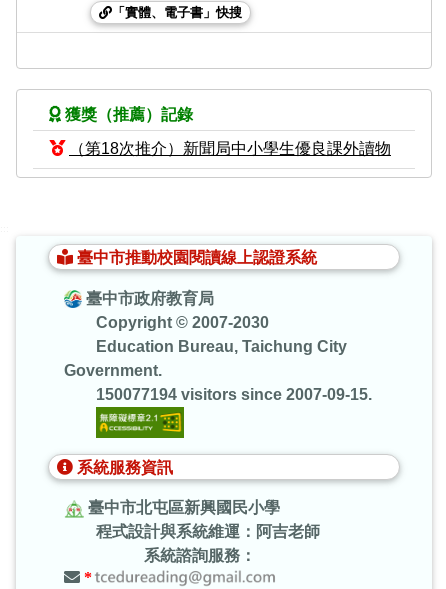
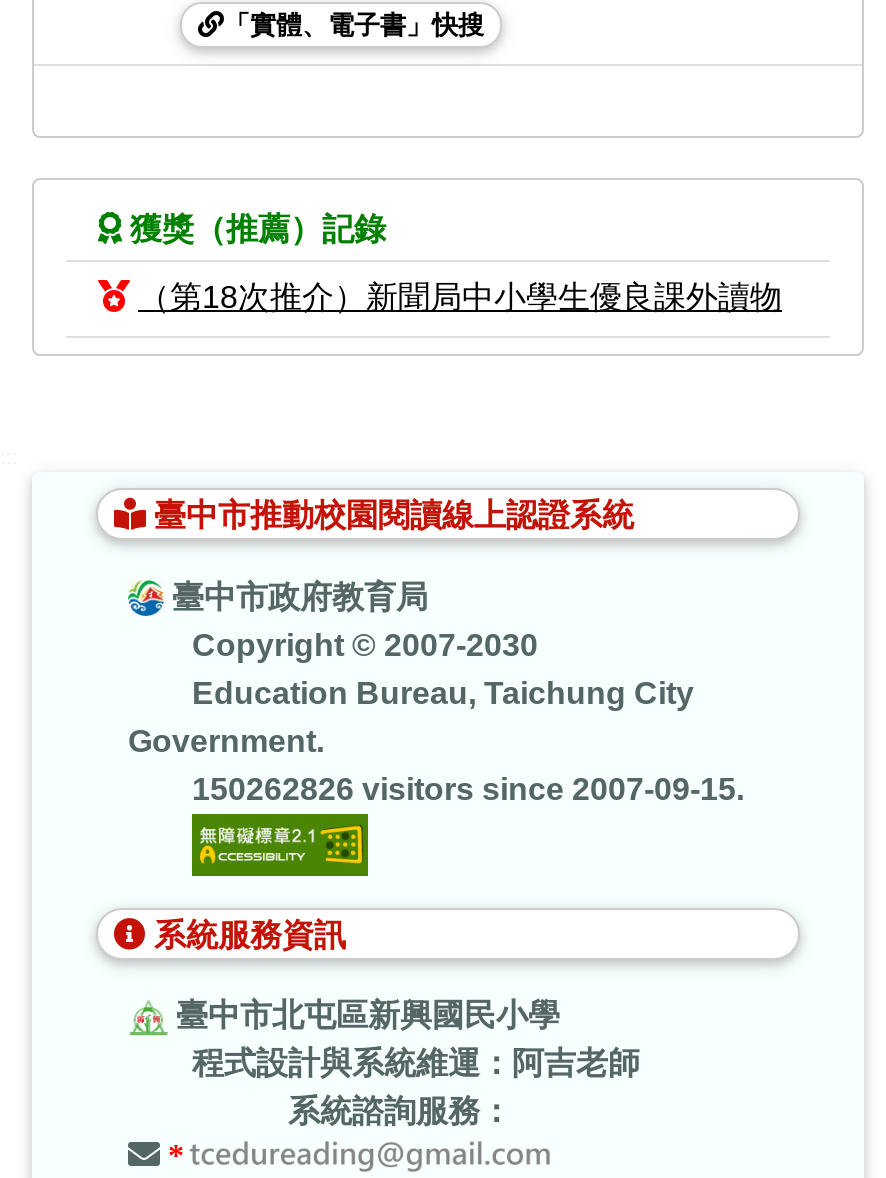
- 150077194 visitors since 2007-09-15.
+ 150262826 visitors since 2007-09-15.
